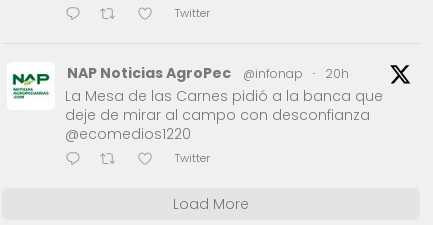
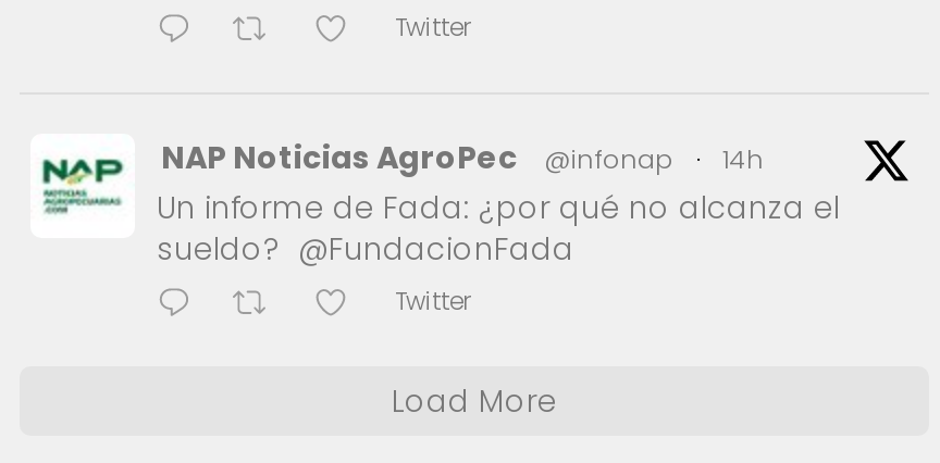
- 20h
- La Mesa de las Carnes pidió a la banca que
- deje de mirar al campo con desconfianza
- @ecomedios1220
+ 14h
+ Un informe de Fada: ¿por qué no alcanza el
+ sueldo? @FundacionFada
